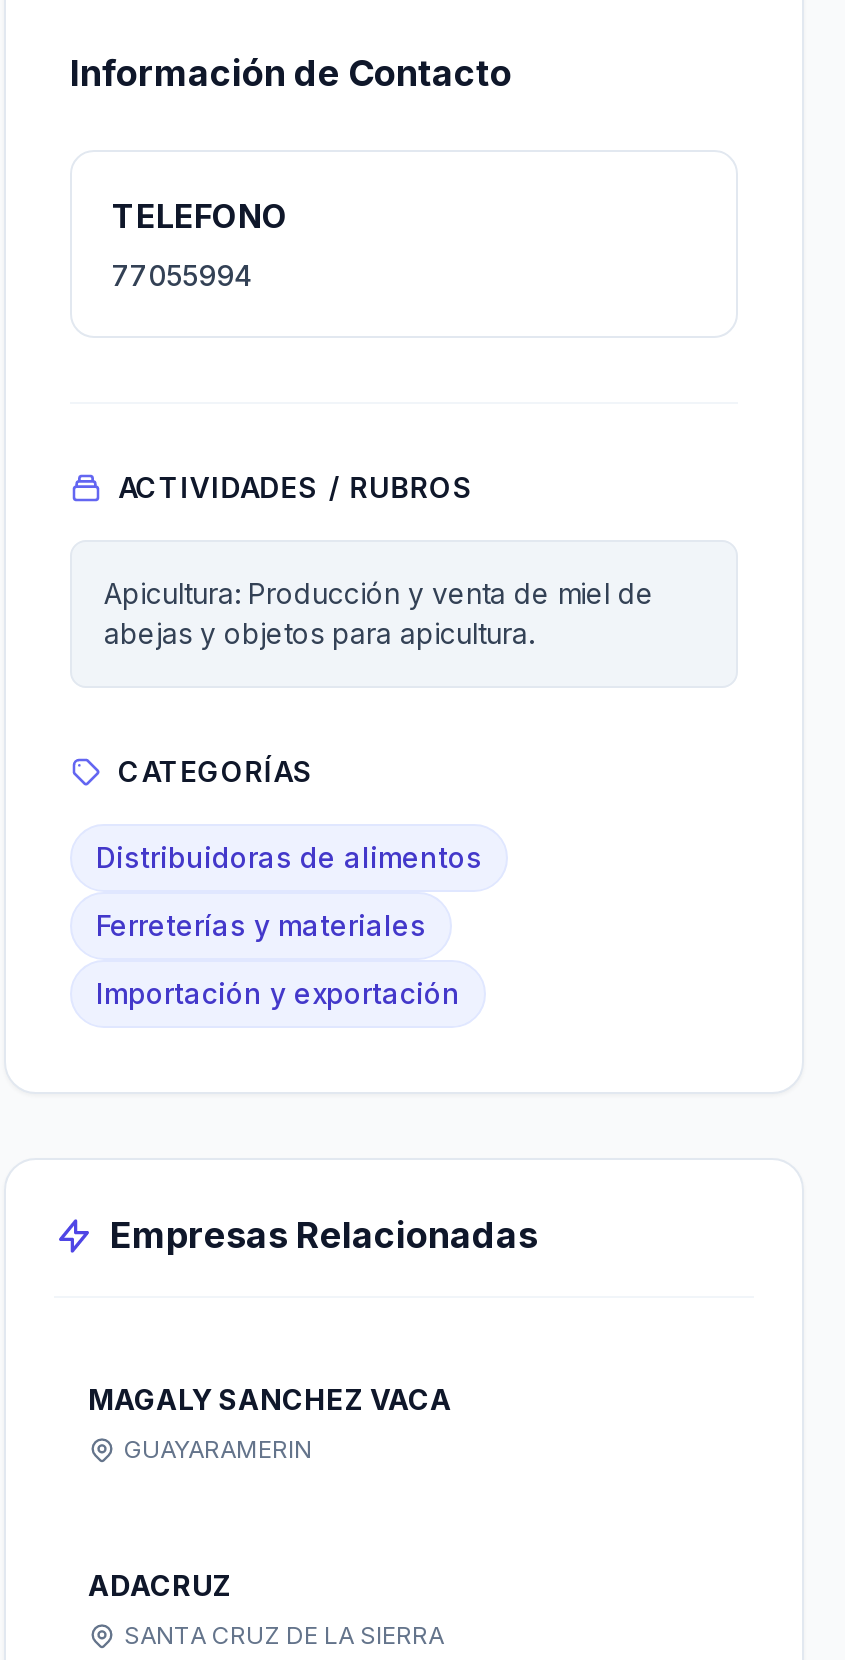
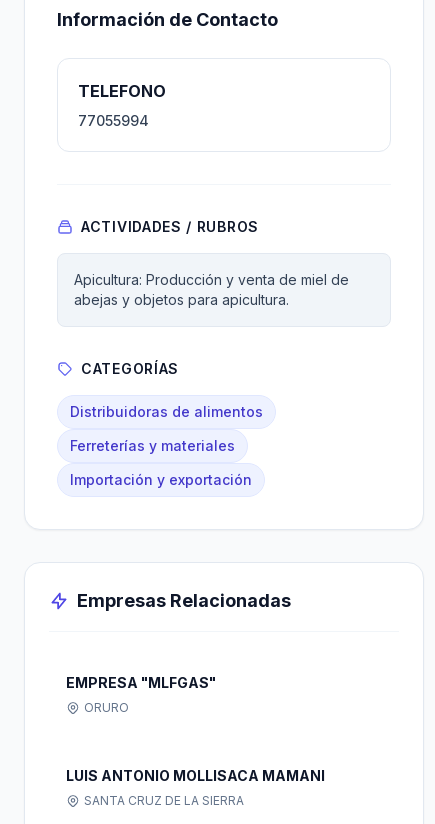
- MAGALY SANCHEZ VACA
+ EMPRESA "MLFGAS"

- GUAYARAMERIN
+ ORURO

- ADACRUZ
+ LUIS ANTONIO MOLLISACA MAMANI
